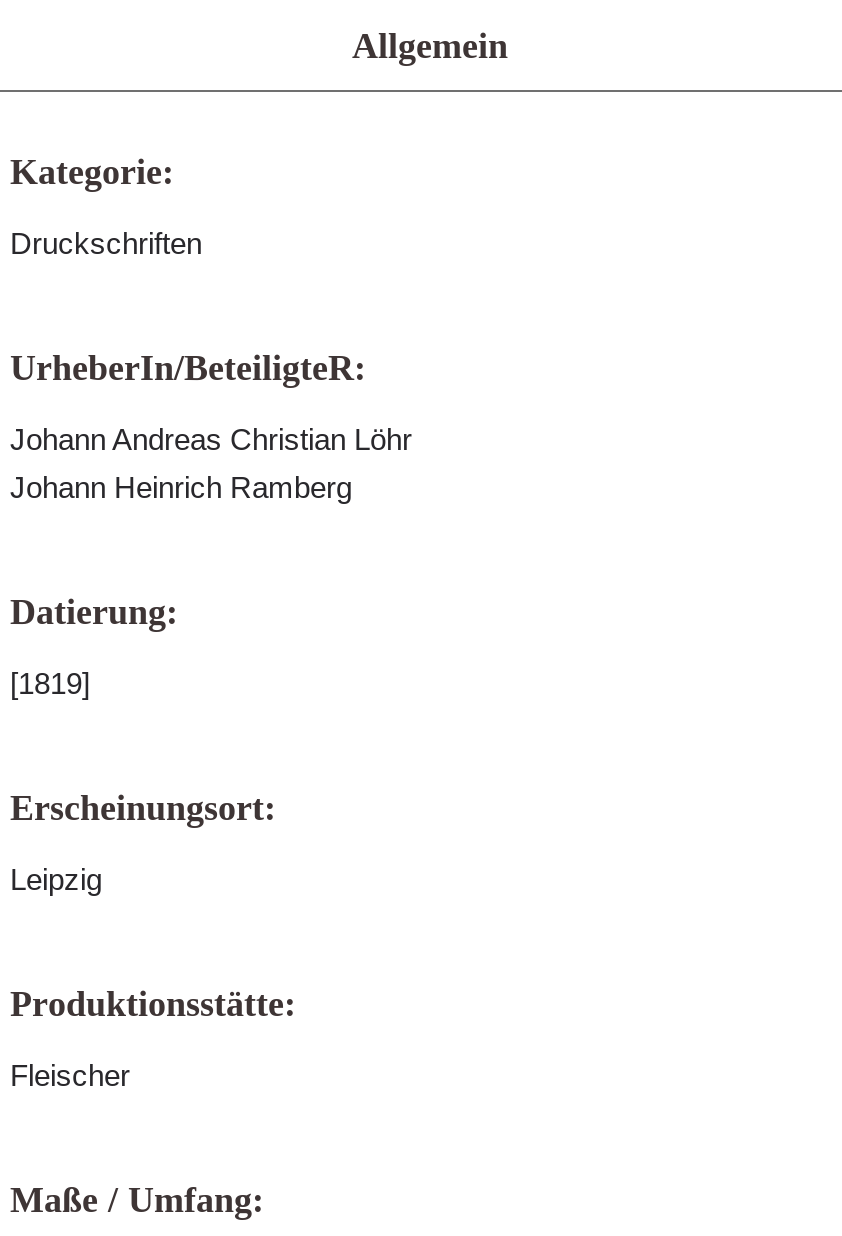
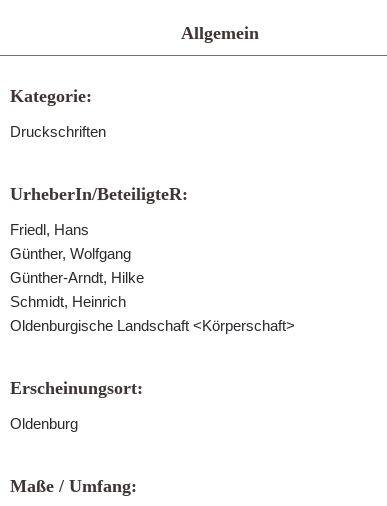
- Johann Andreas Christian Löhr
- Johann Heinrich Ramberg
- Datierung:
- [1819]
+ Friedl, Hans
+ Günther, Wolfgang
+ Günther-Arndt, Hilke
+ Schmidt, Heinrich
+ Oldenburgische Landschaft <Körperschaft>

- Leipzig
- Produktionsstätte:
- Fleischer
+ Oldenburg
